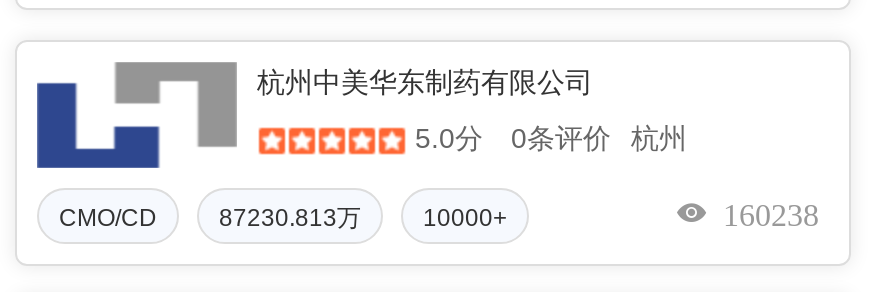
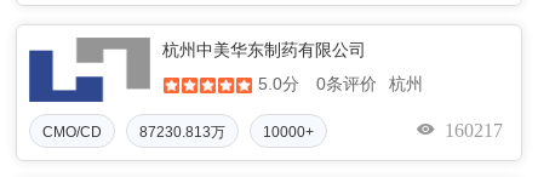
- 160238
+ 160217
